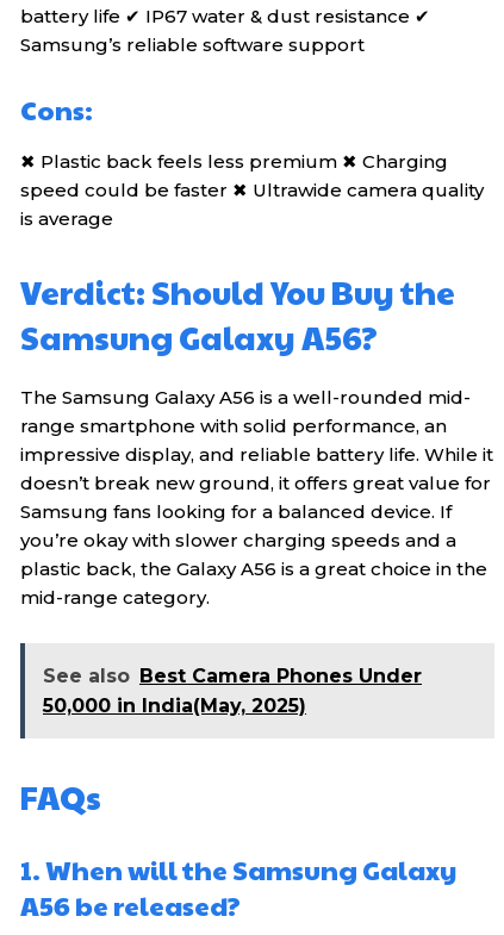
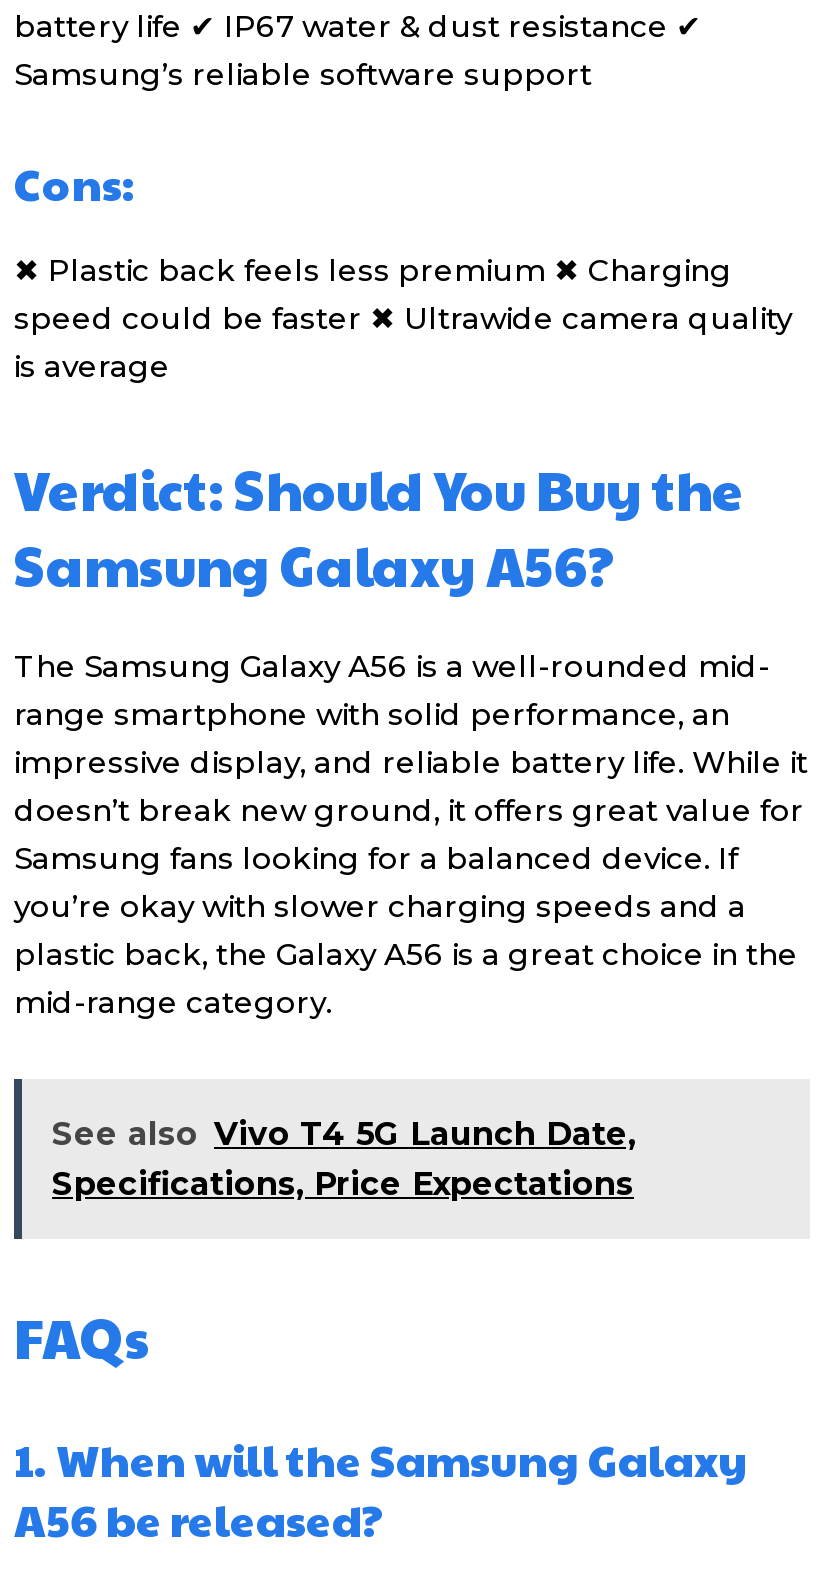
- See also Best Camera Phones Under
- ₹50,000 in India(May, 2025)
+ See also Vivo T4 5G Launch Date,
+ Specifications, Price Expectations
